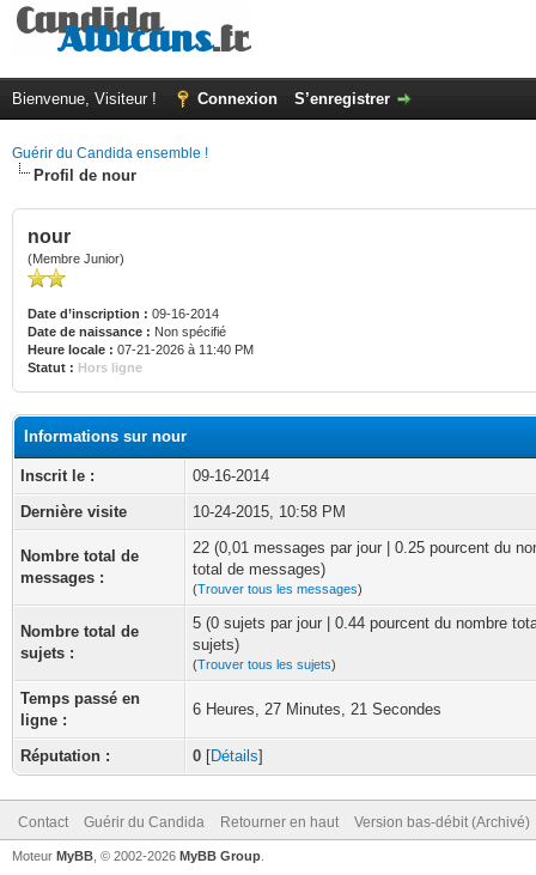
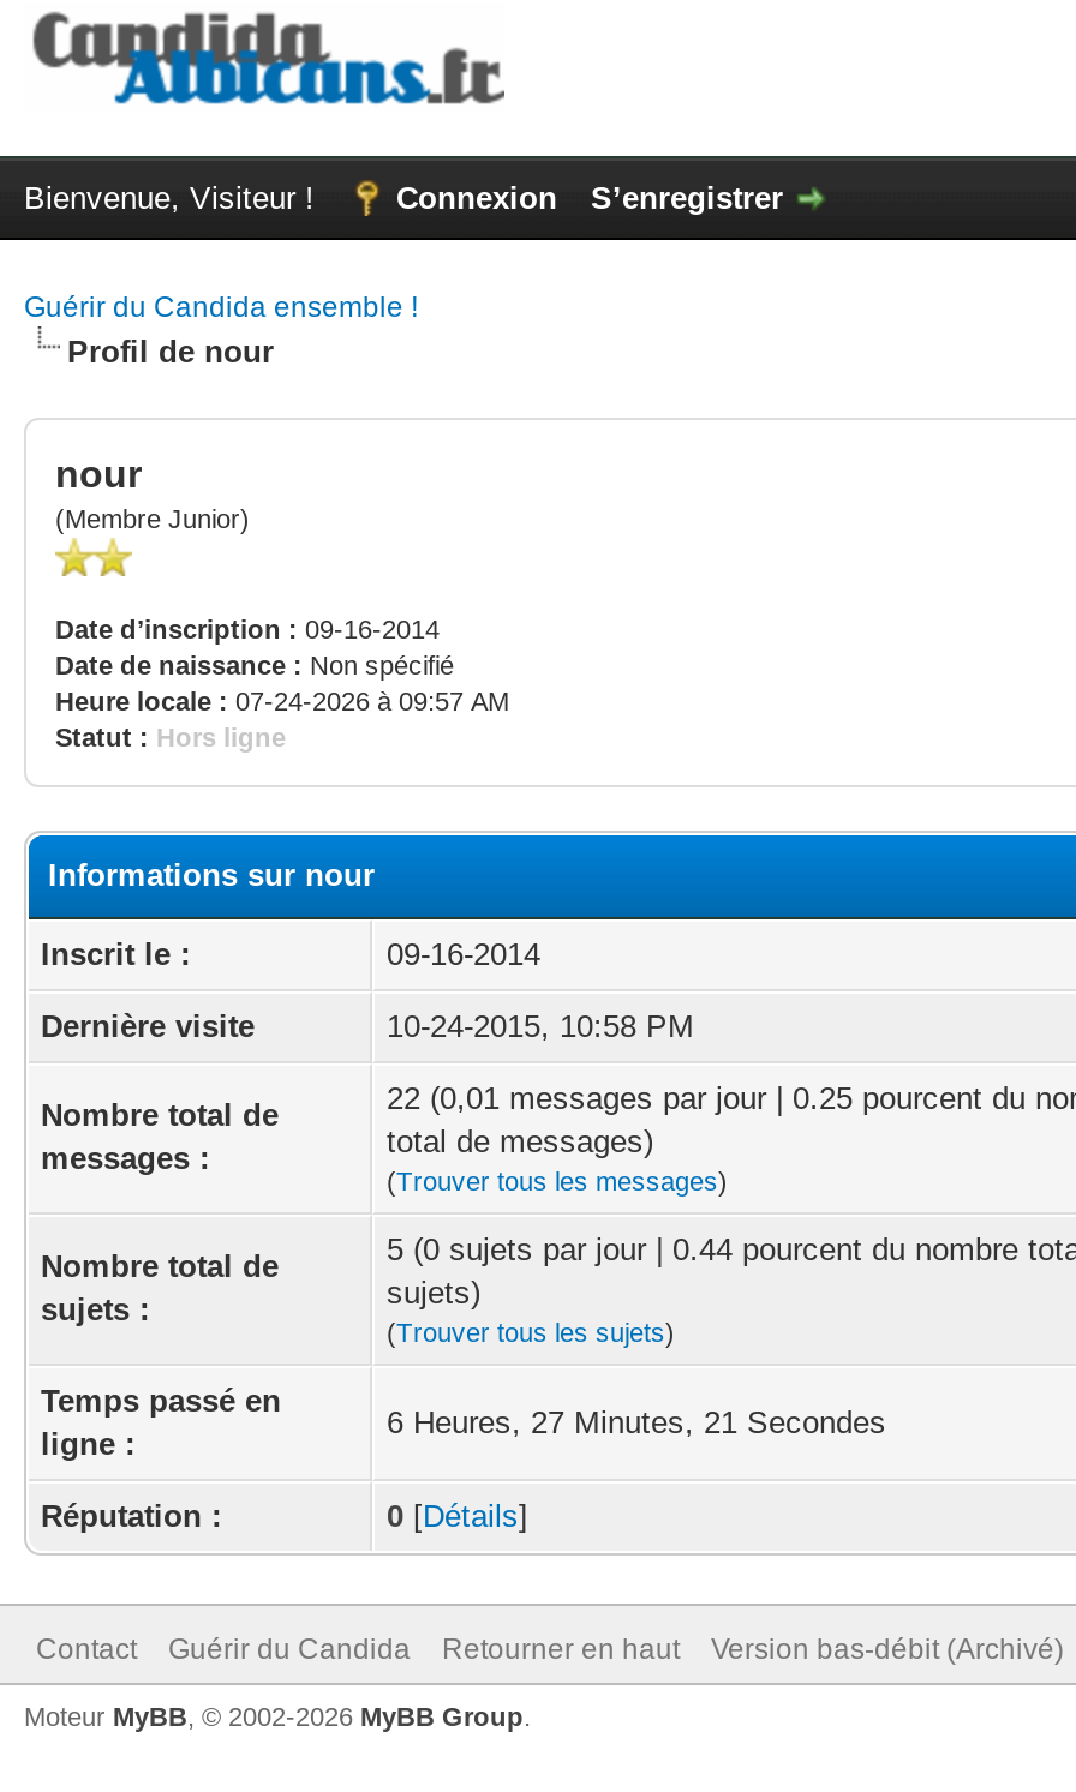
- Heure locale : 07-21-2026 à 11:40 PM
+ Heure locale : 07-24-2026 à 09:57 AM
